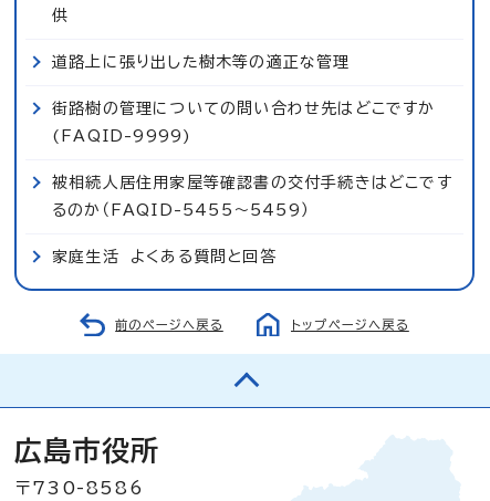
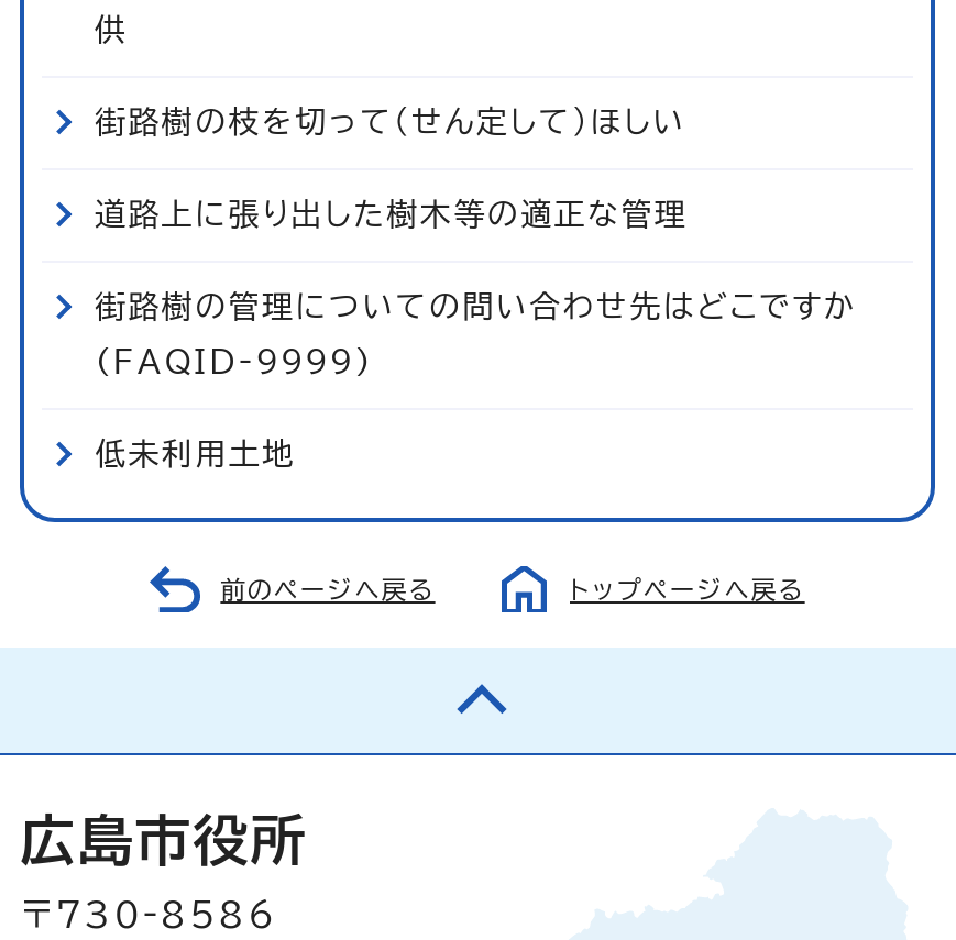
+ 街路樹の枝を切って（せん定して）ほしい

moved down: 道路上に張り出した樹木等の適正な管理 | 街路樹の管理についての問い合わせ先はどこですか | (FAQID-9999)

- 被相続人居住用家屋等確認書の交付手続きはどこです
- るのか（FAQID-5455～5459）
- 家庭生活 よくある質問と回答
+ 低未利用土地
